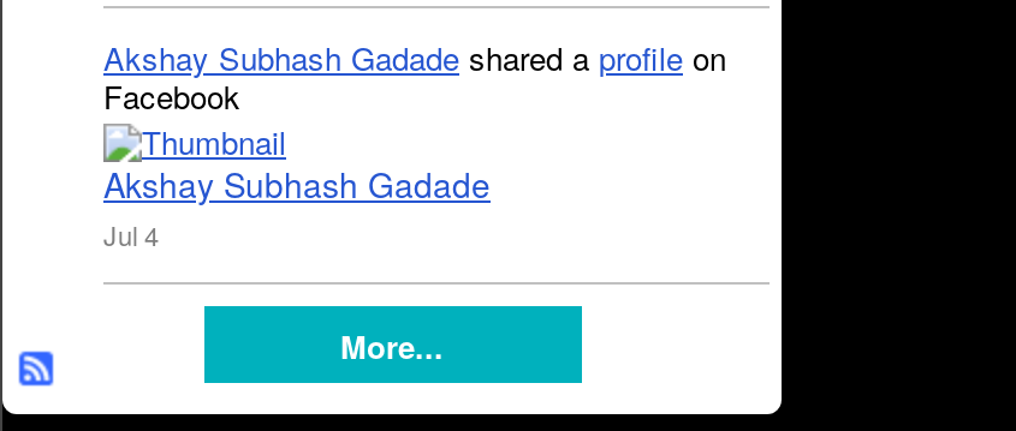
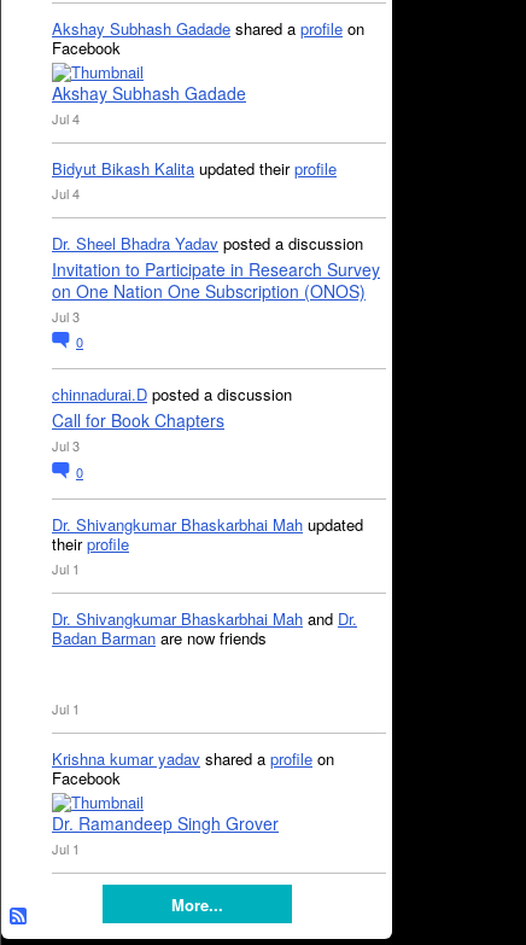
+ Bidyut Bikash Kalita updated their profile
+ Jul 4
+ Dr. Sheel Bhadra Yadav posted a discussion
+ Invitation to Participate in Research Survey
+ on One Nation One Subscription (ONOS)
+ Jul 3
+ 0
+ chinnadurai.D posted a discussion
+ Call for Book Chapters
+ Jul 3
+ 0
+ Dr. Shivangkumar Bhaskarbhai Mah updated
+ theirprofile
+ Jul 1
+ Dr. Shivangkumar Bhaskarbhai Mah and Dr.
+ Badan Barmanare now friends
+ Jul 1
+ Krishna kumar yadav shared a profile on
+ Facebook
+ Dr. Ramandeep Singh Grover
+ Jul 1
